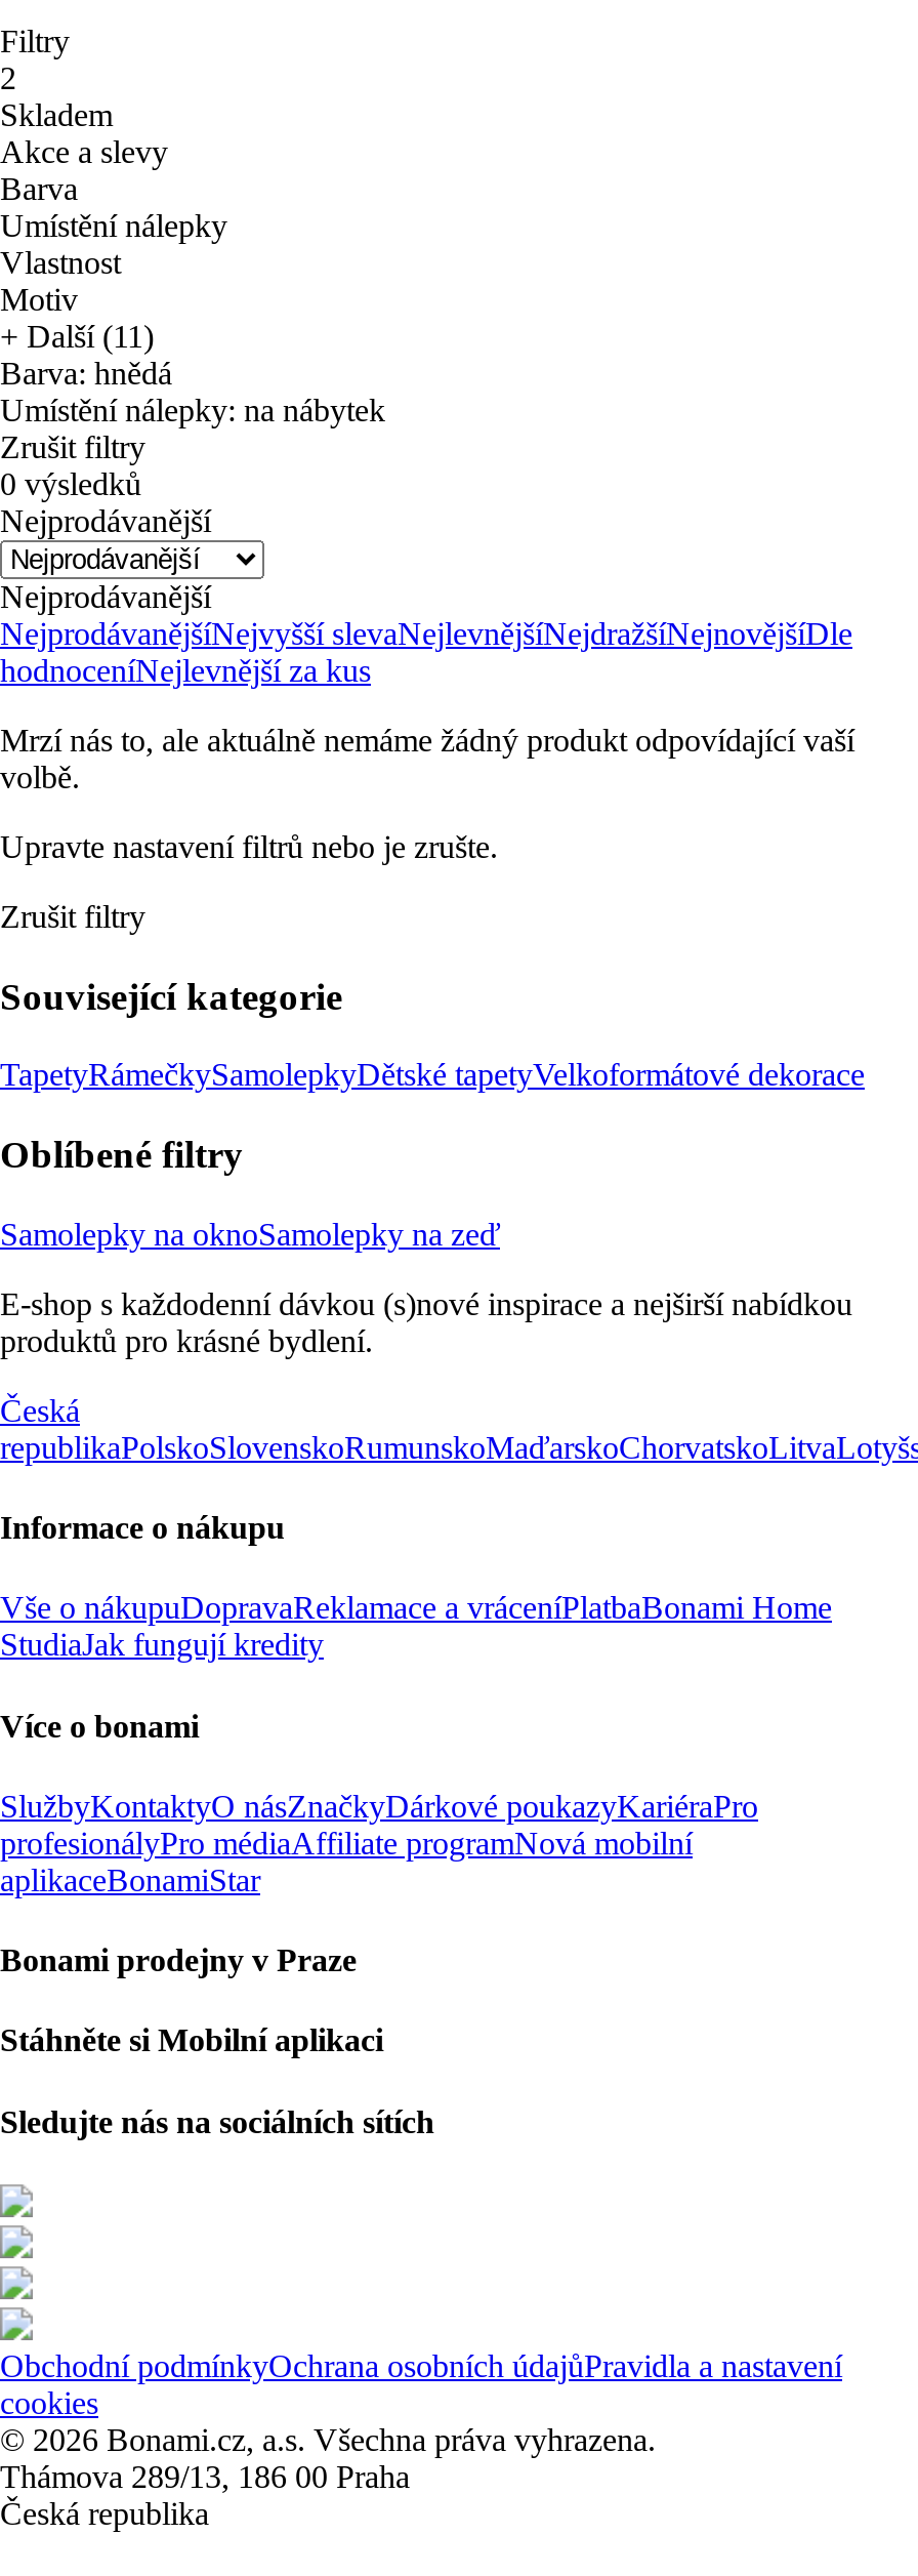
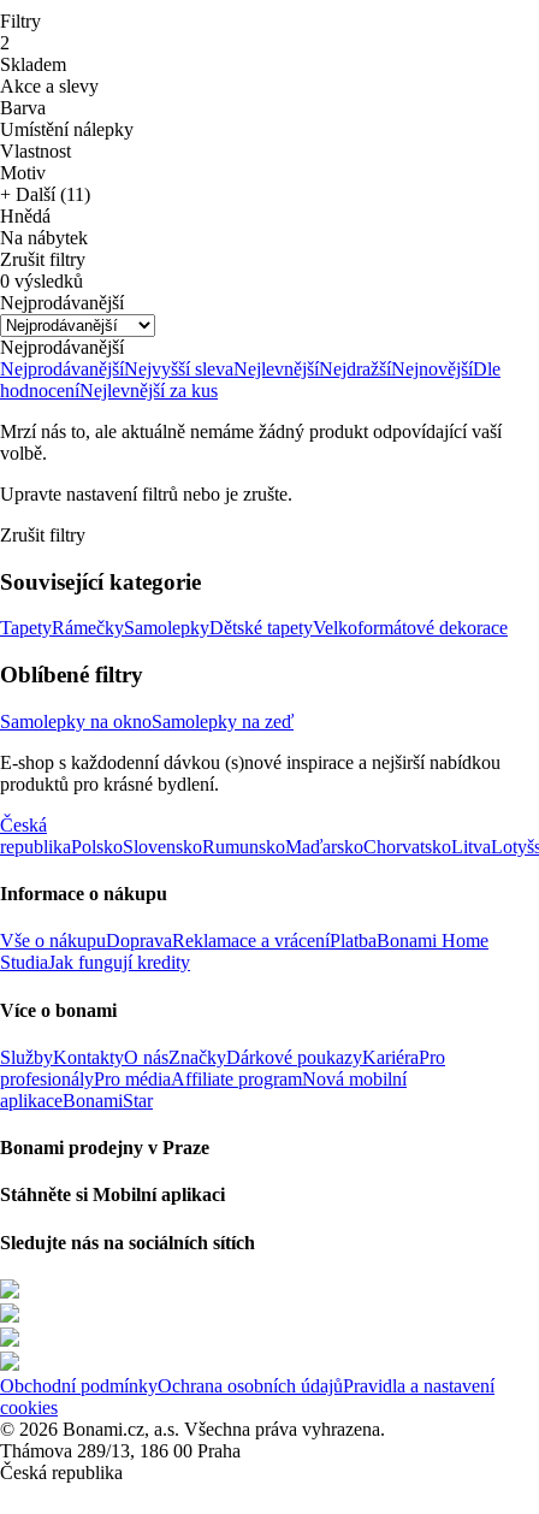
- Barva: hnědá
- Umístění nálepky: na nábytek
+ Hnědá
+ Na nábytek
